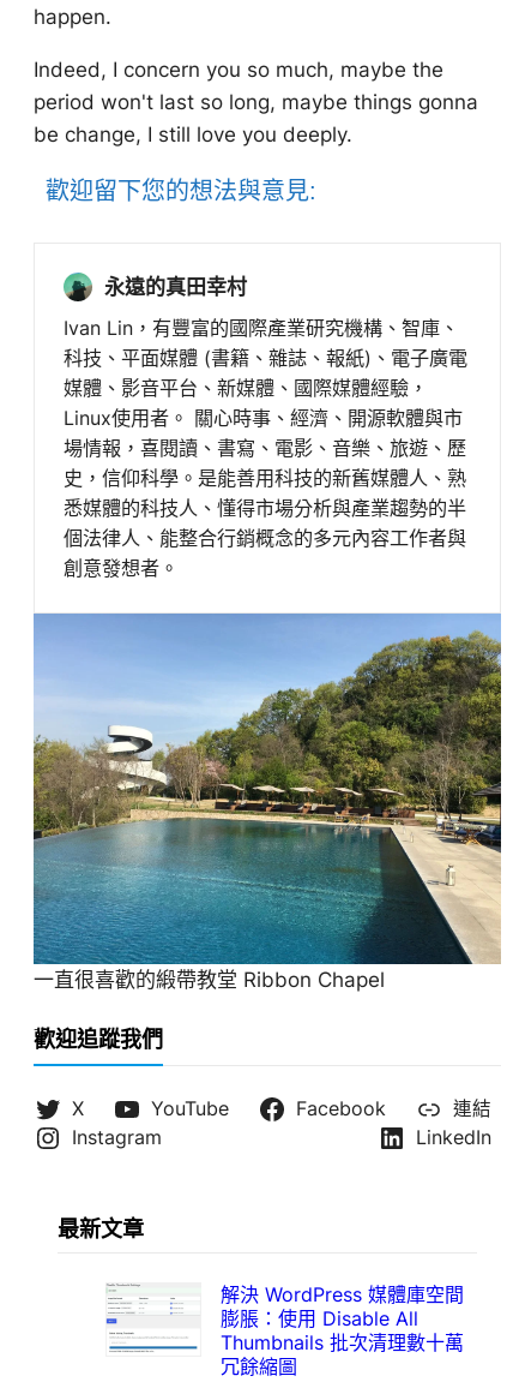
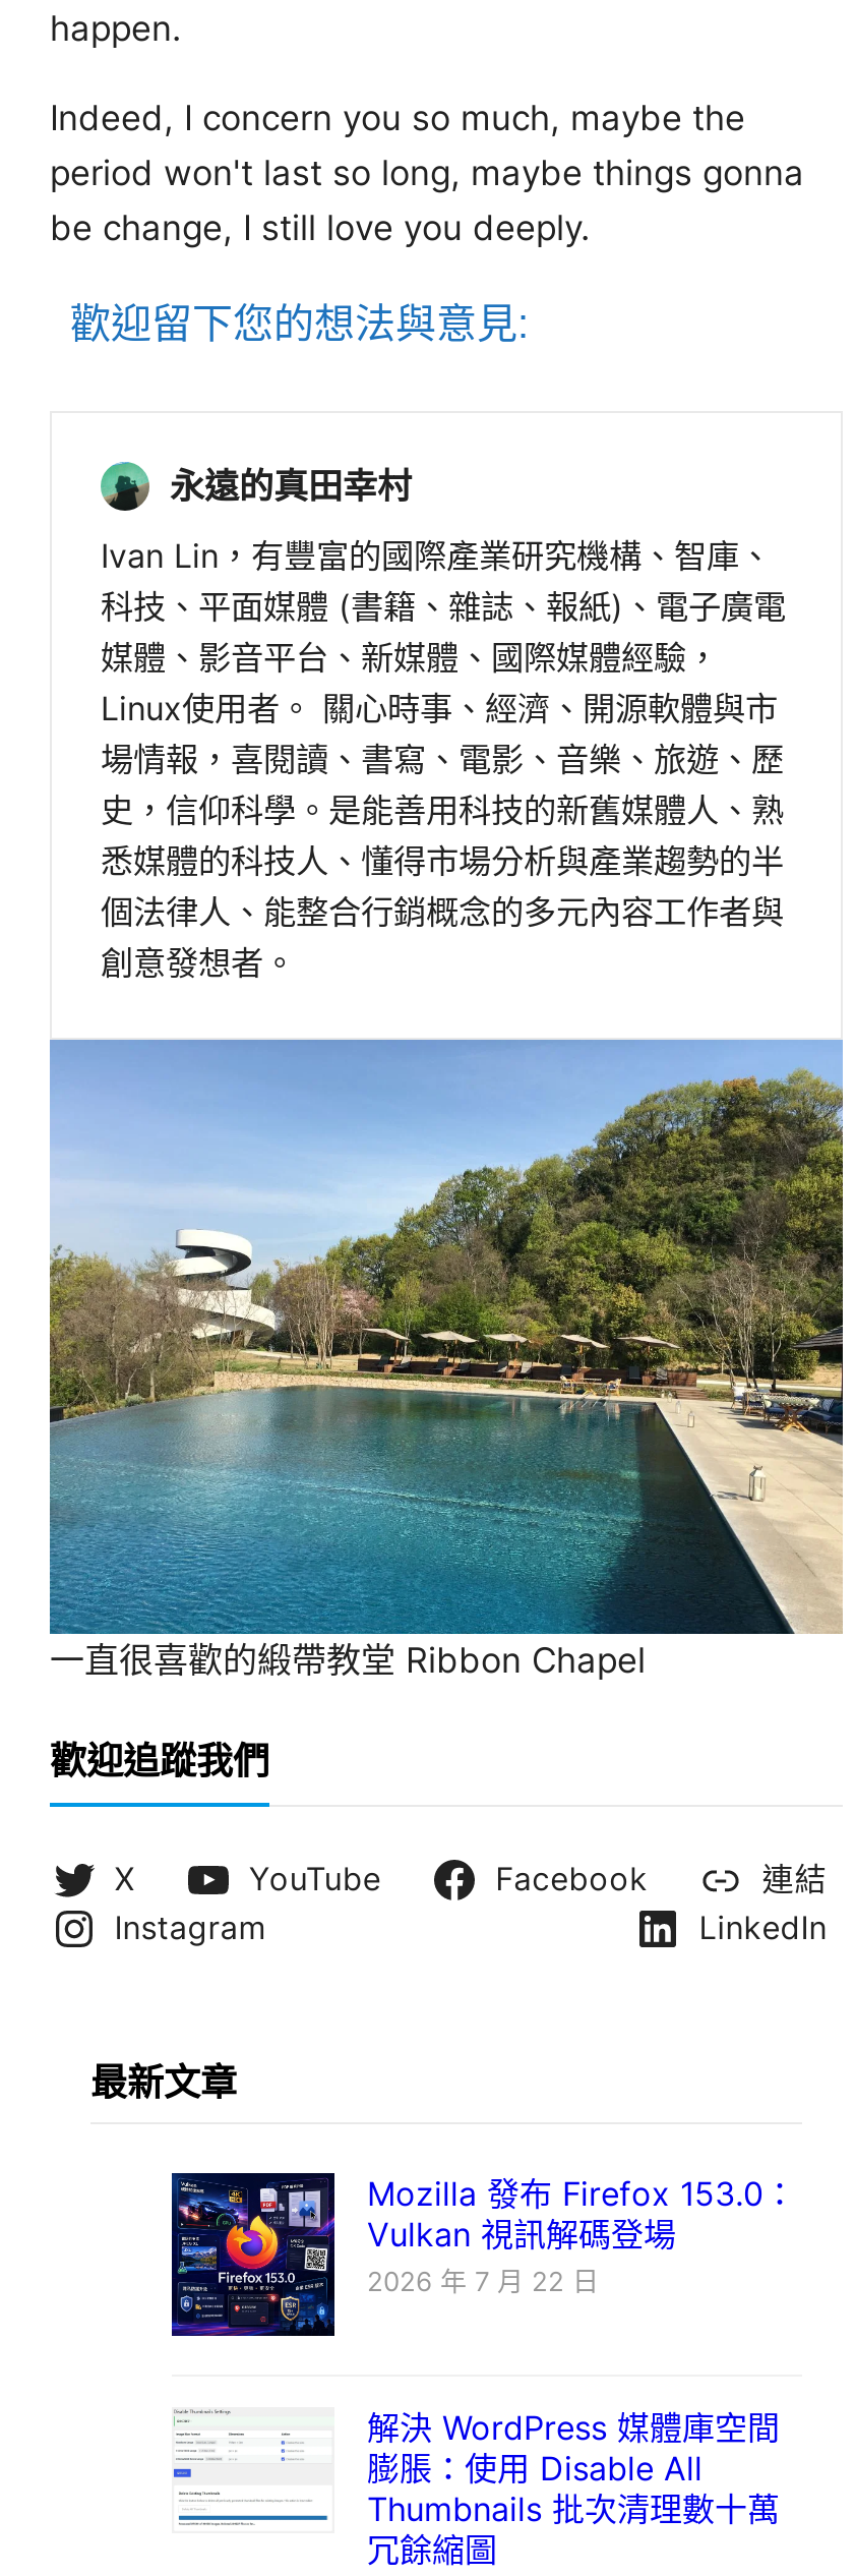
+ [image]
+ Mozilla 發布 Firefox 153.0：
+ Vulkan 視訊解碼登場
+ 2026 年 7 月 22 日
